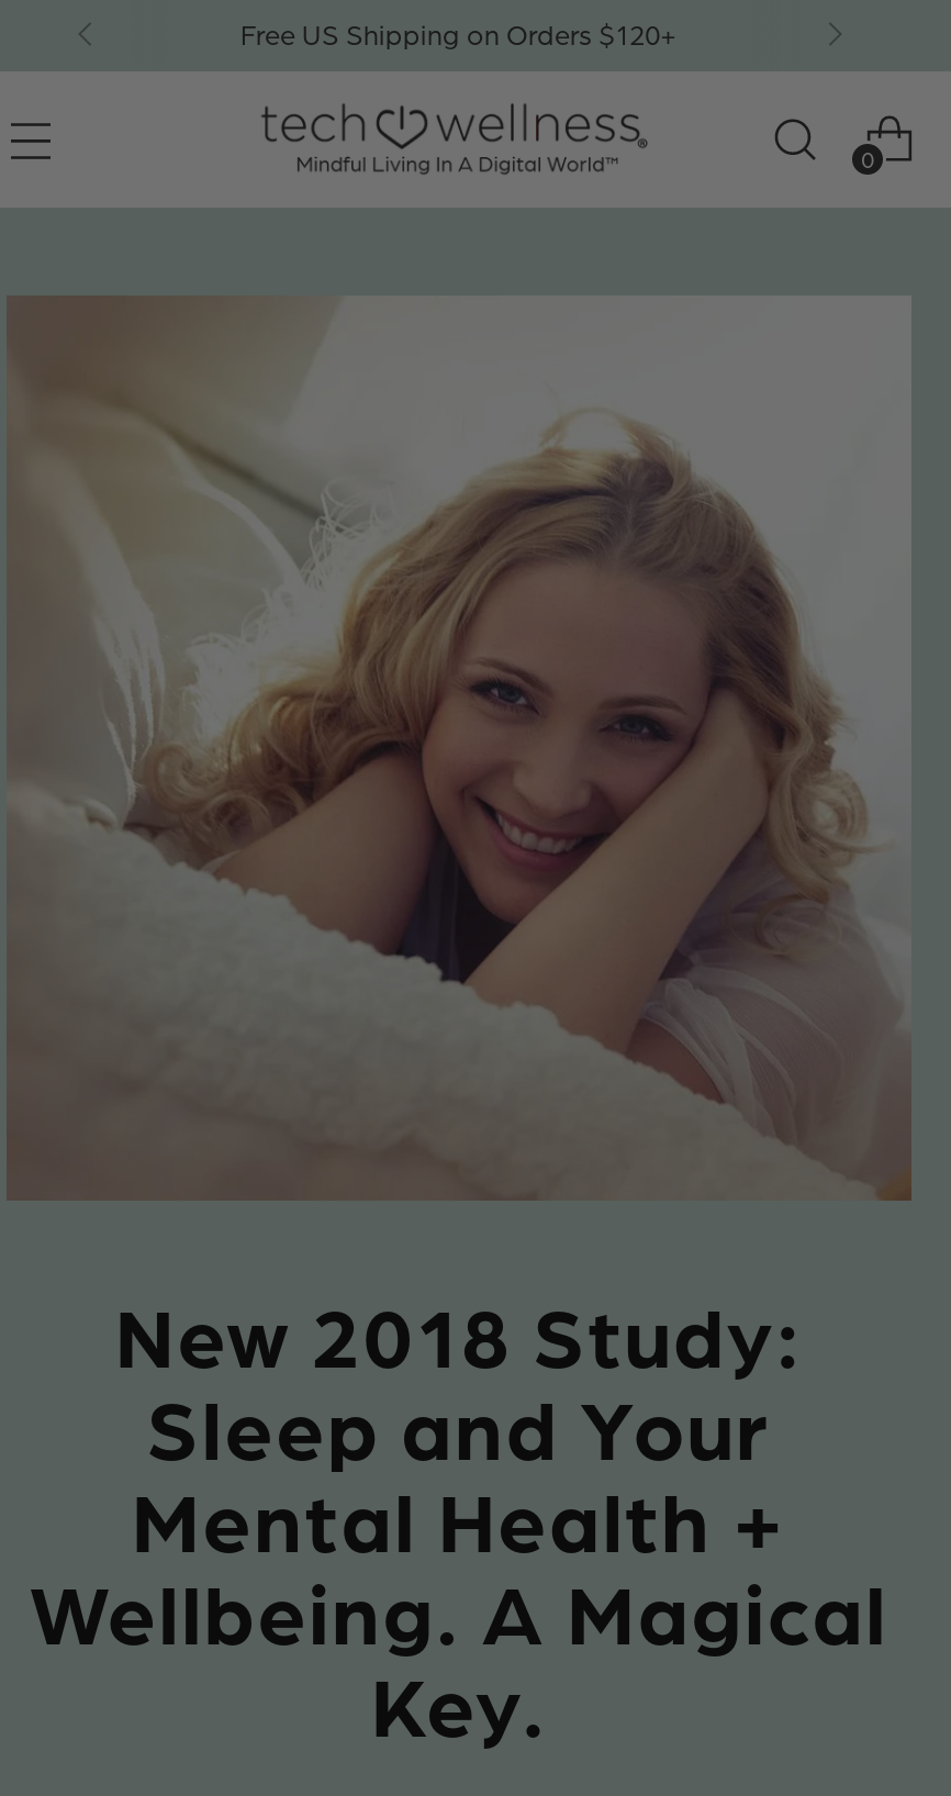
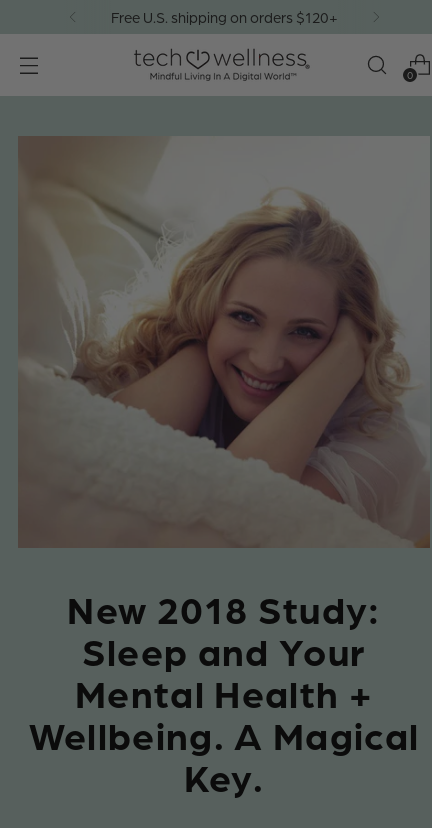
- Free US Shipping on Orders $120+
+ Free U.S. shipping on orders $120+
